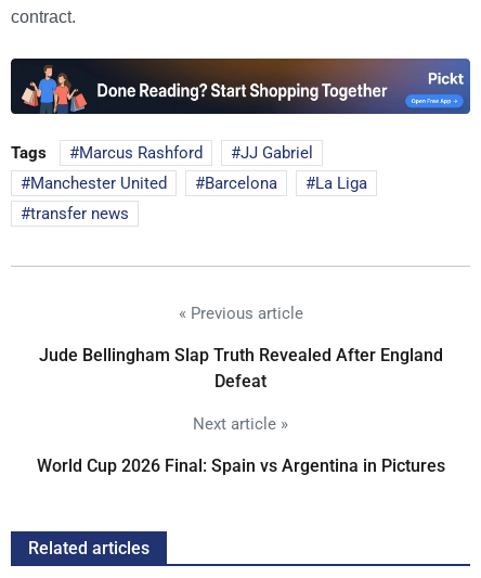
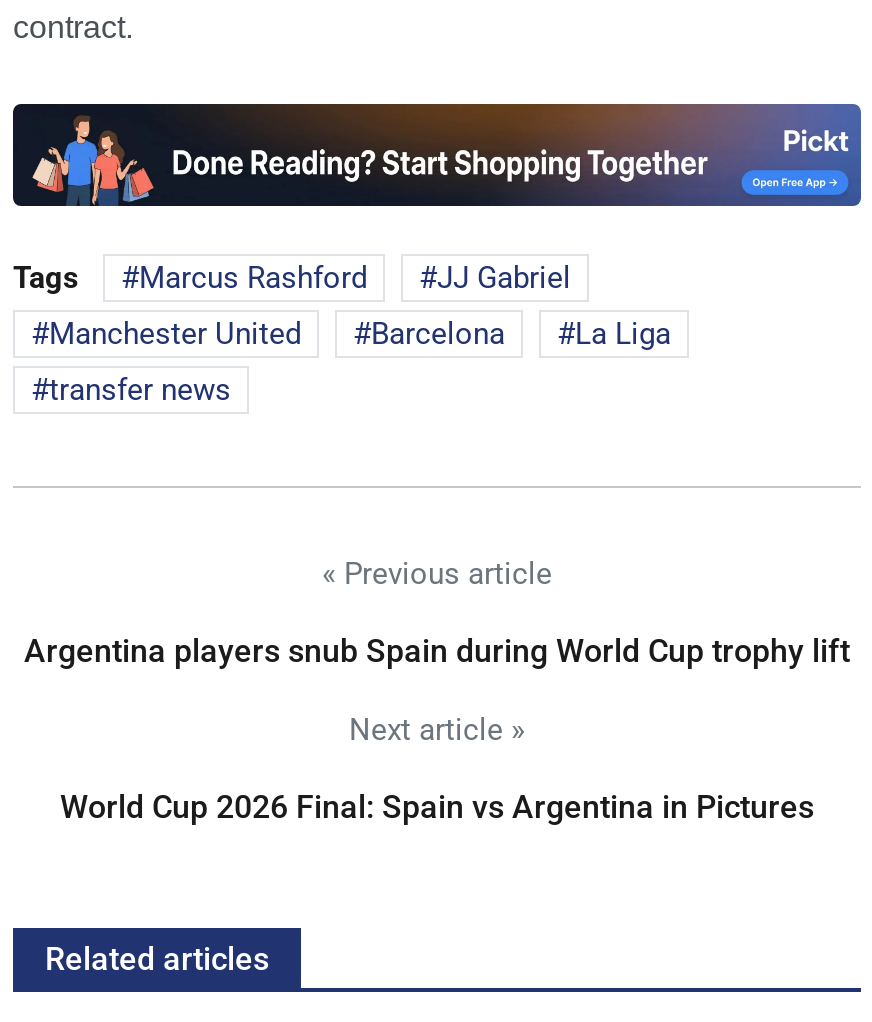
- Jude Bellingham Slap Truth Revealed After England
- Defeat
+ Argentina players snub Spain during World Cup trophy lift
